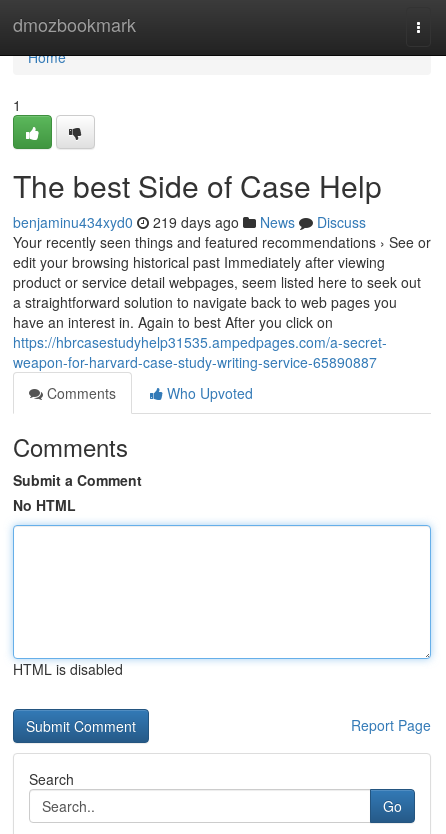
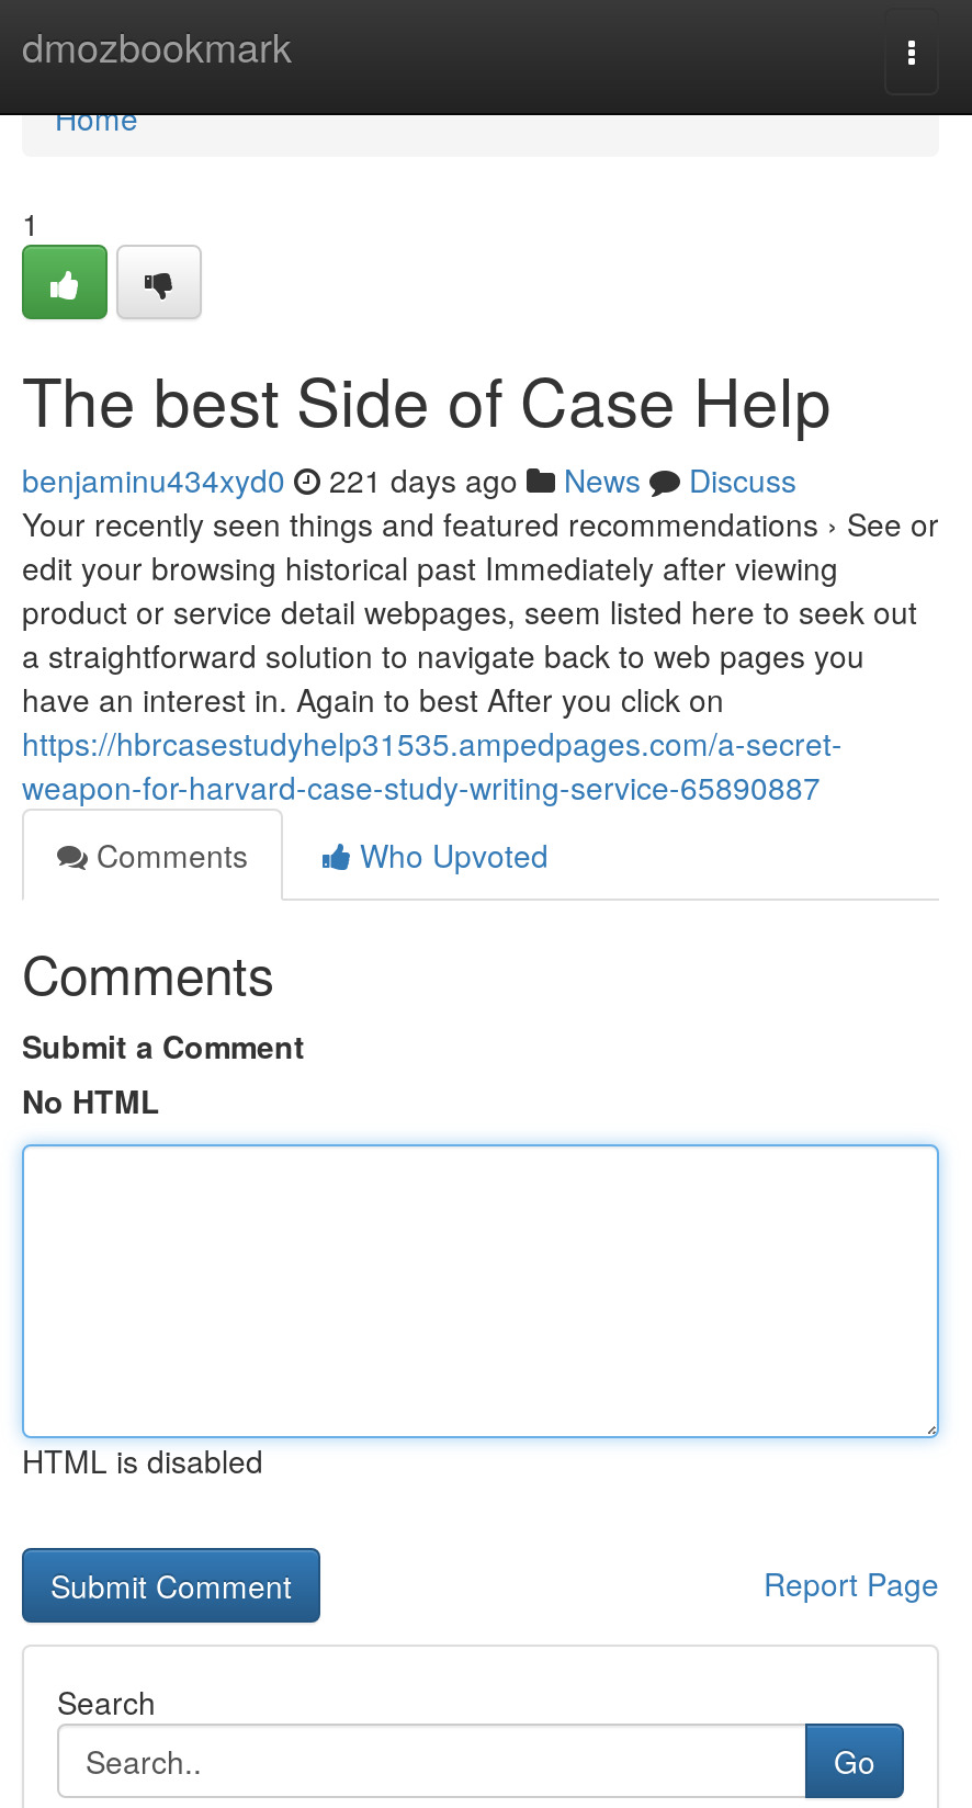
- benjaminu434xyd0 219 days ago News Discuss
+ benjaminu434xyd0 221 days ago News Discuss
